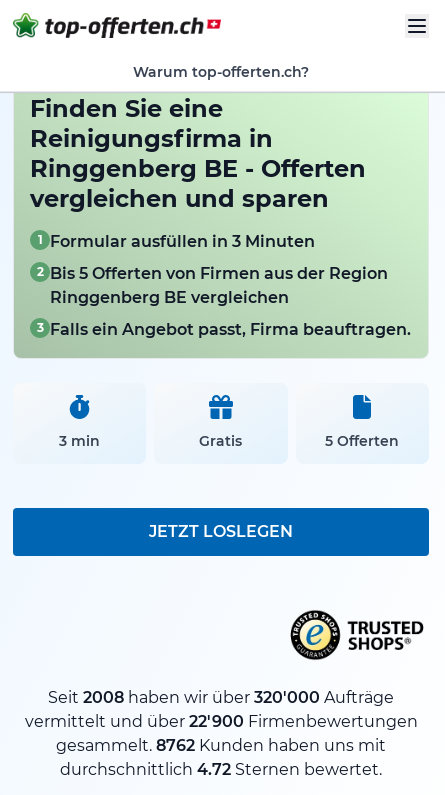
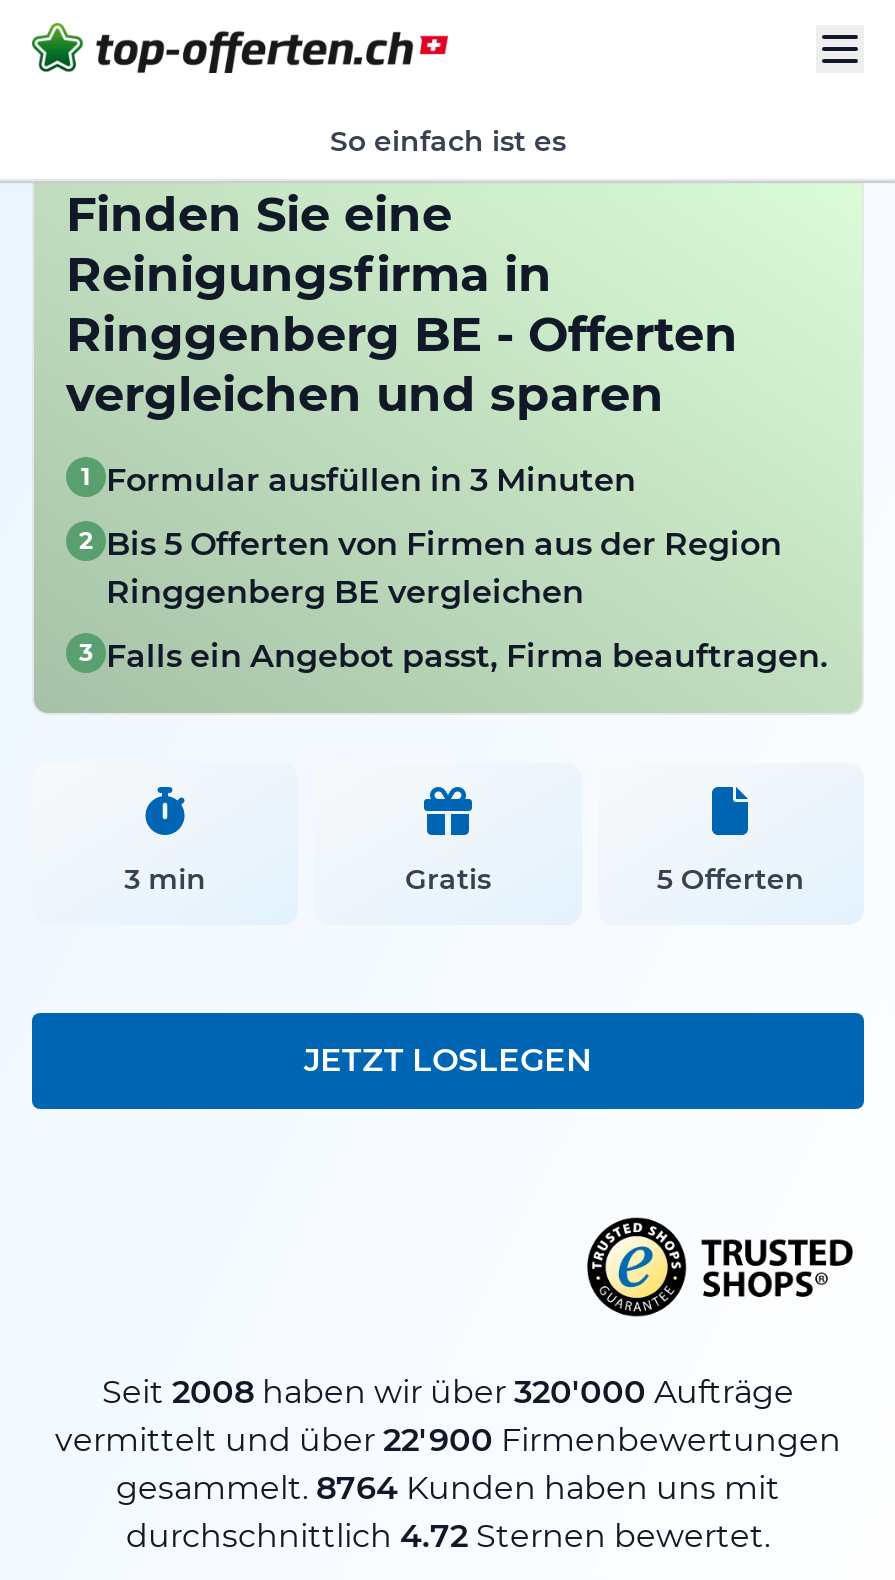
- Warum top-offerten.ch?
+ So einfach ist es

- gesammelt. 8762 Kunden haben uns mit
+ gesammelt. 8764 Kunden haben uns mit
